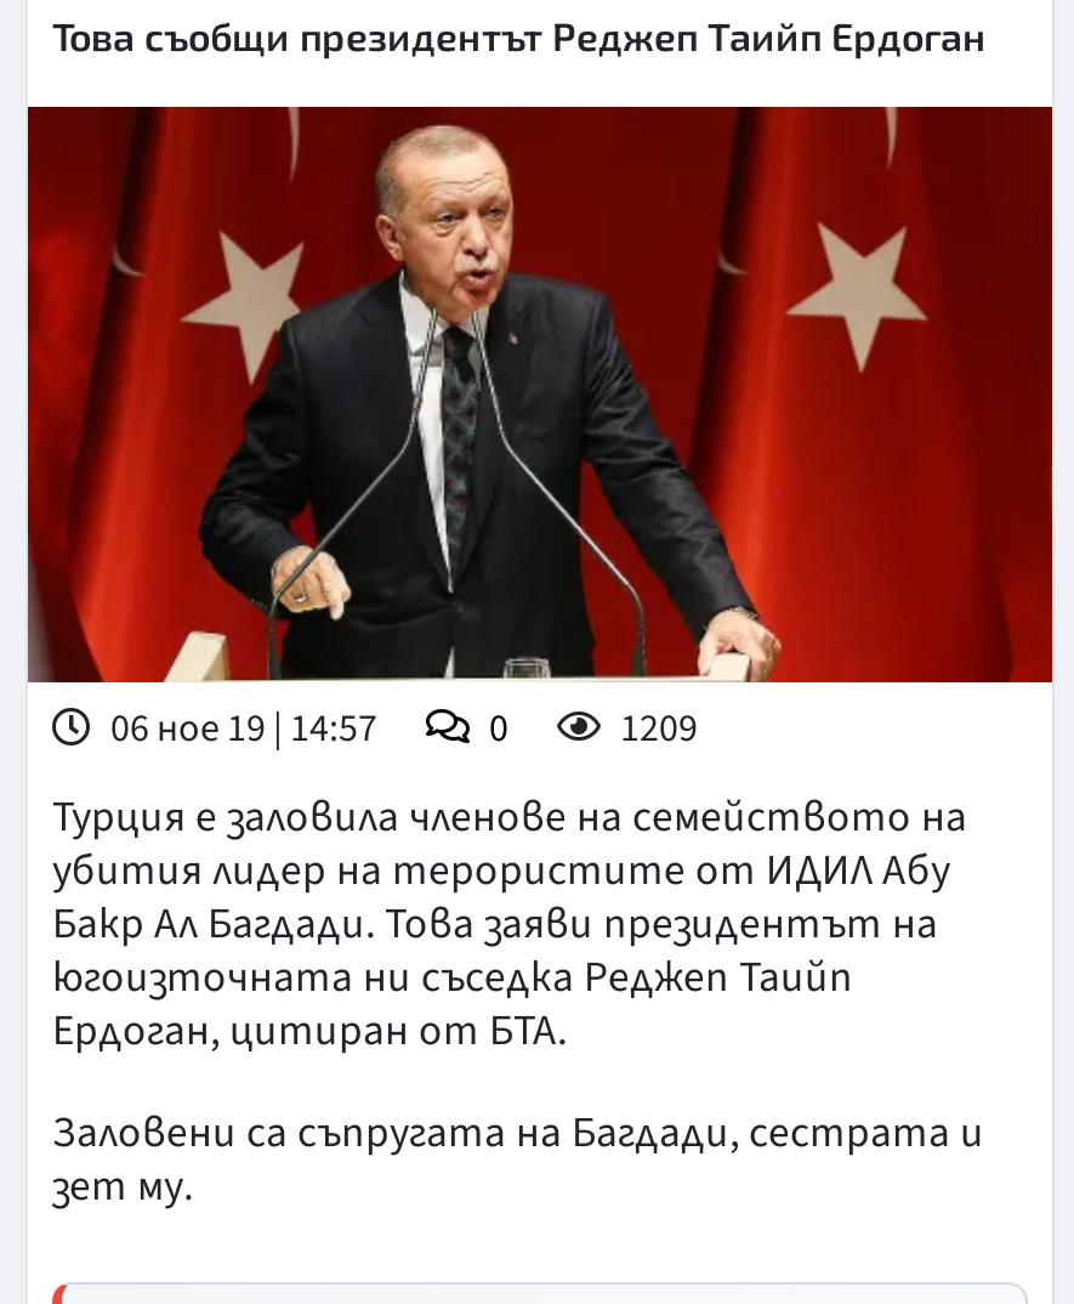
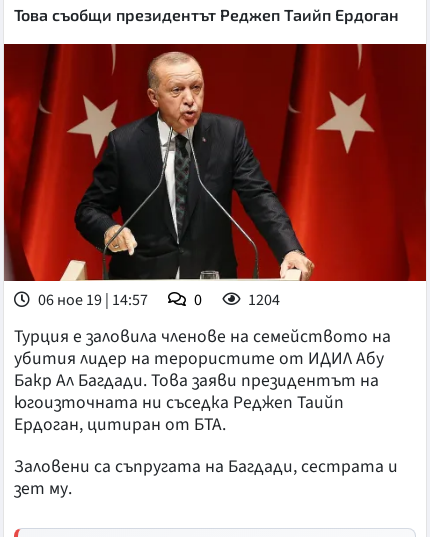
- 1209
+ 1204
